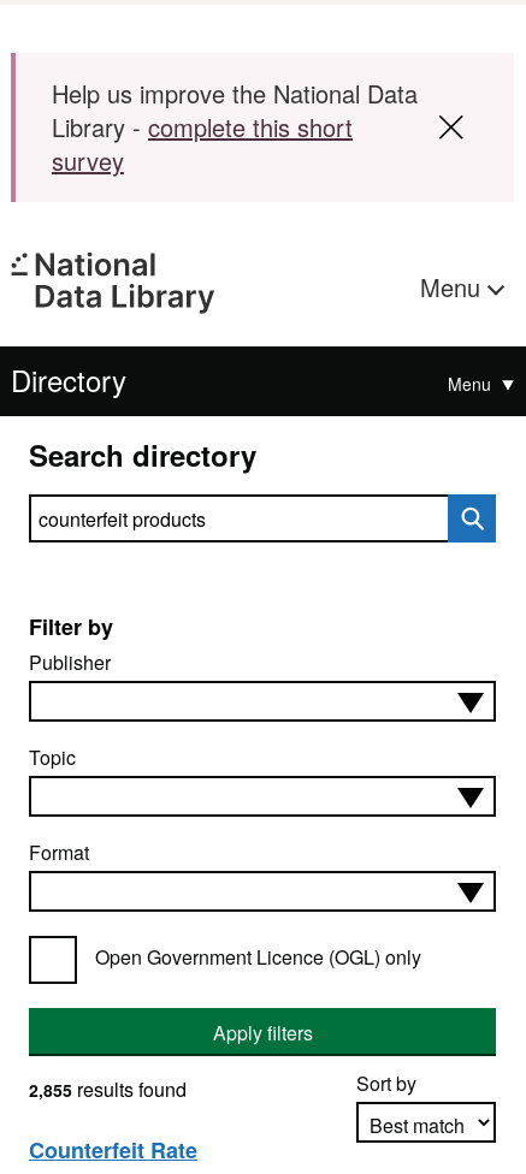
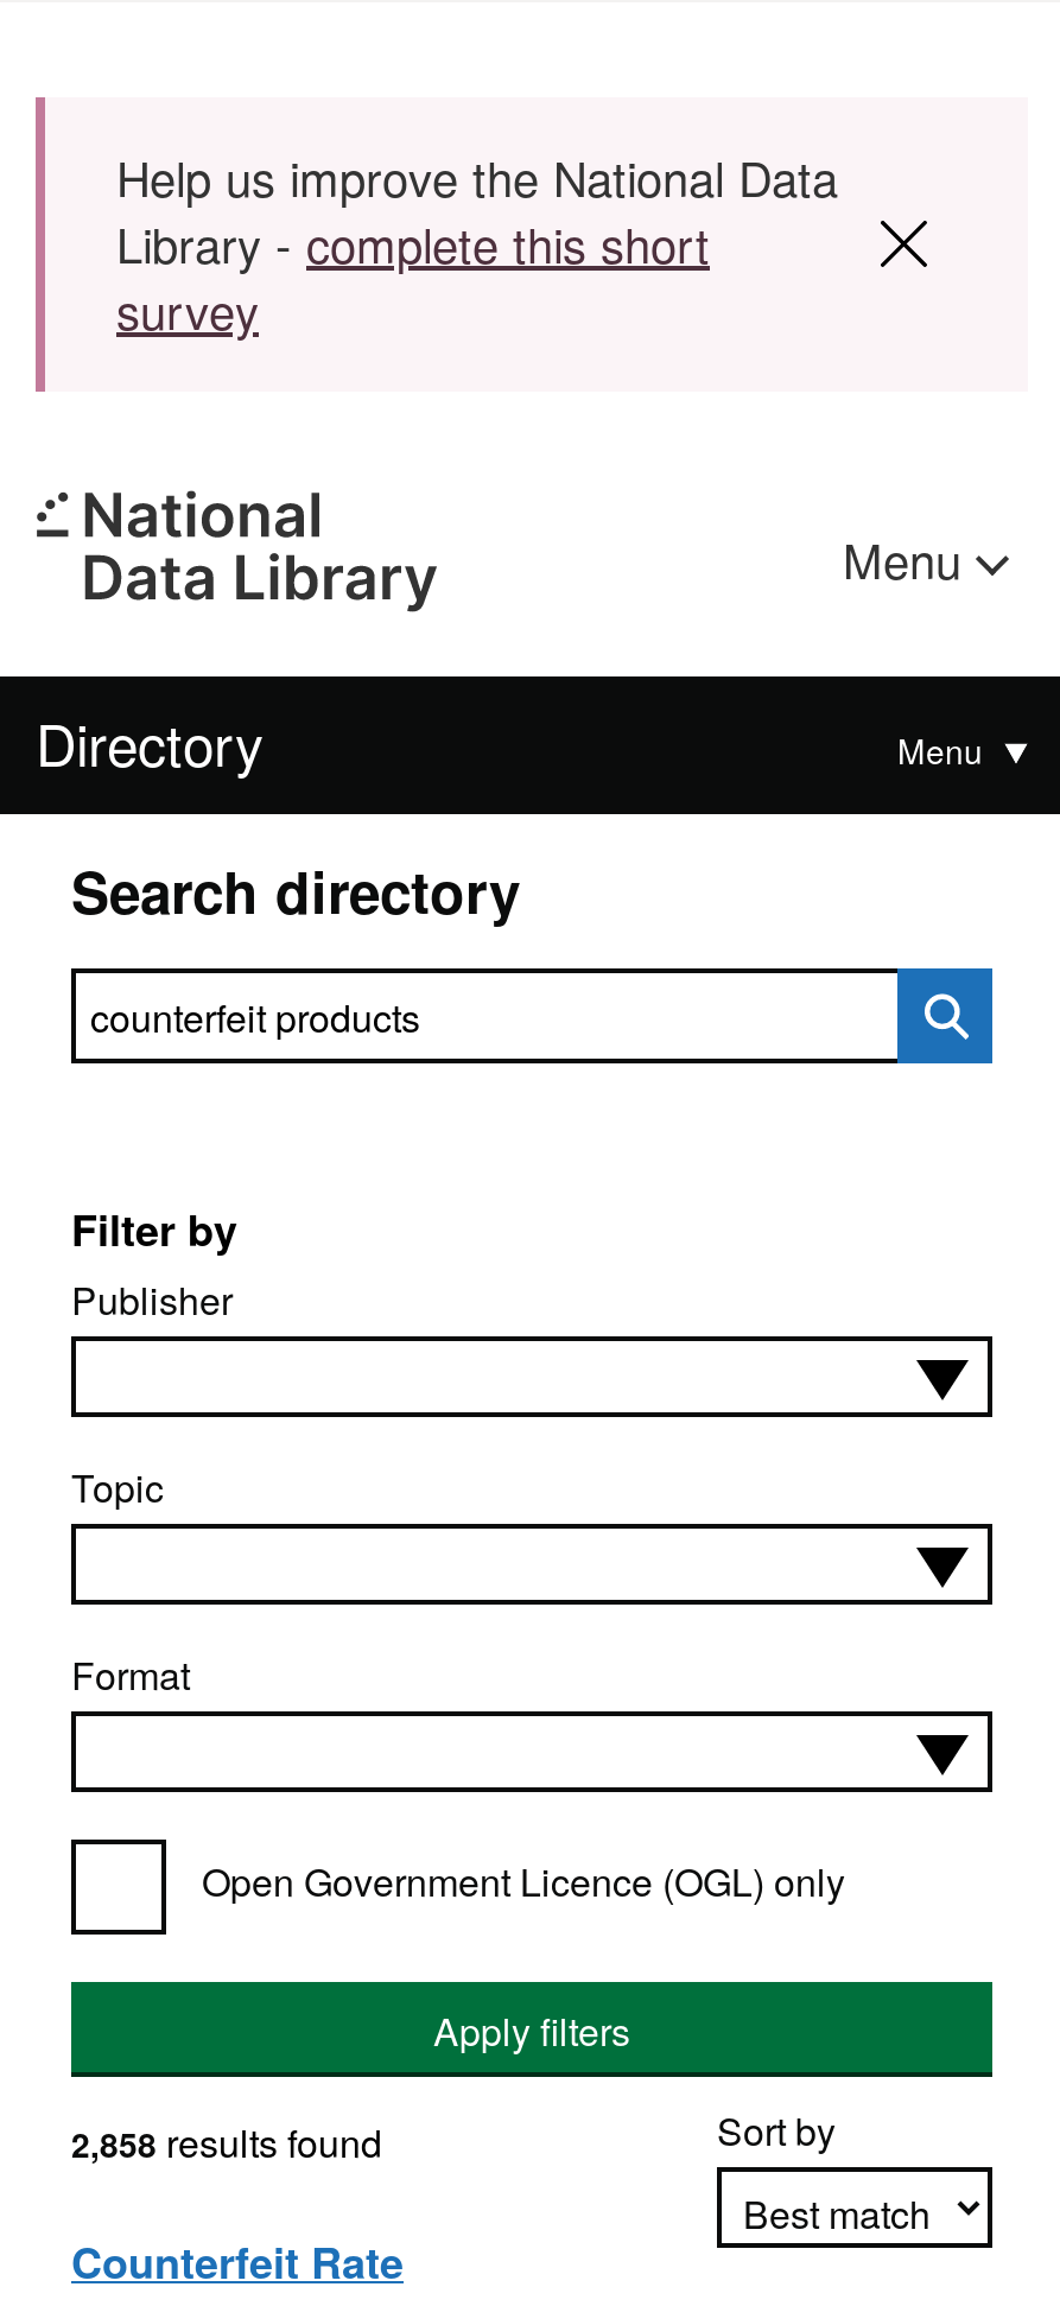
- 2,855 results found
+ 2,858 results found
